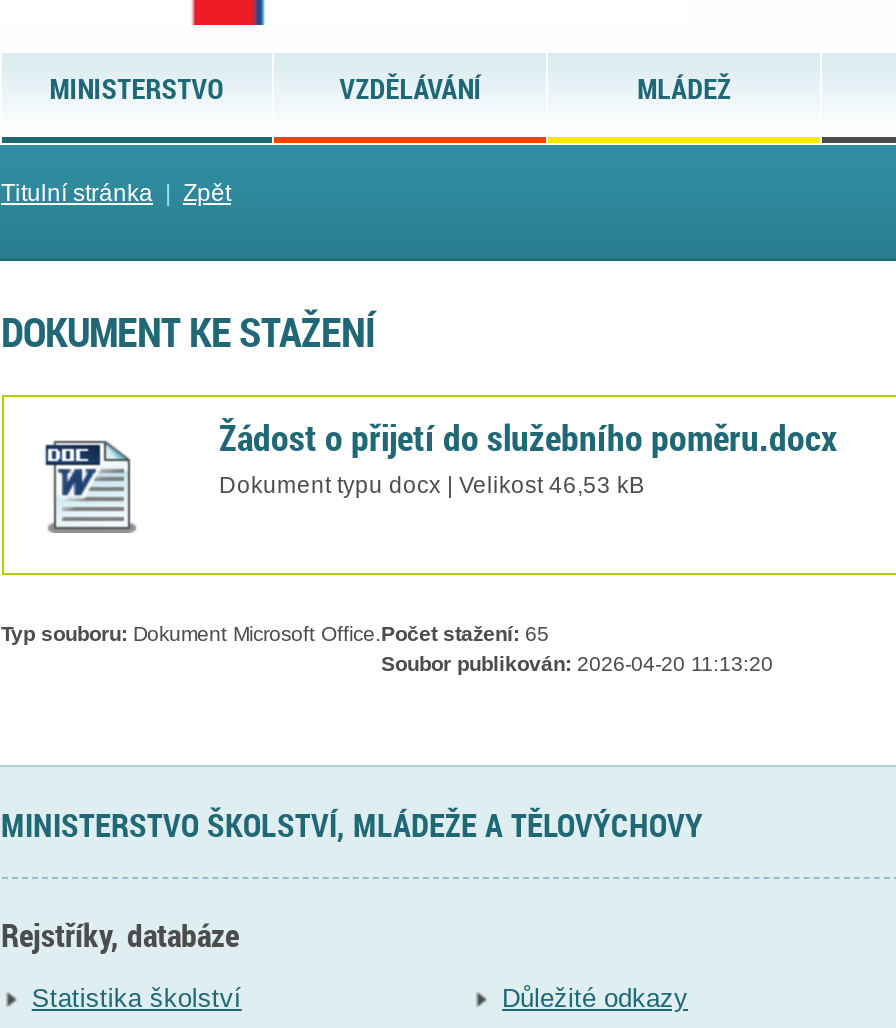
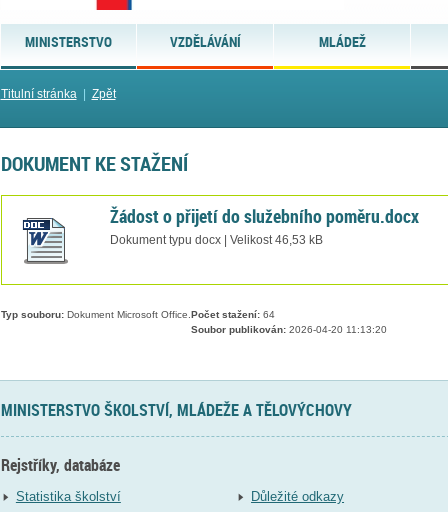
- Typ souboru: Dokument Microsoft Office.Počet stažení: 65
+ Typ souboru: Dokument Microsoft Office.Počet stažení: 64
